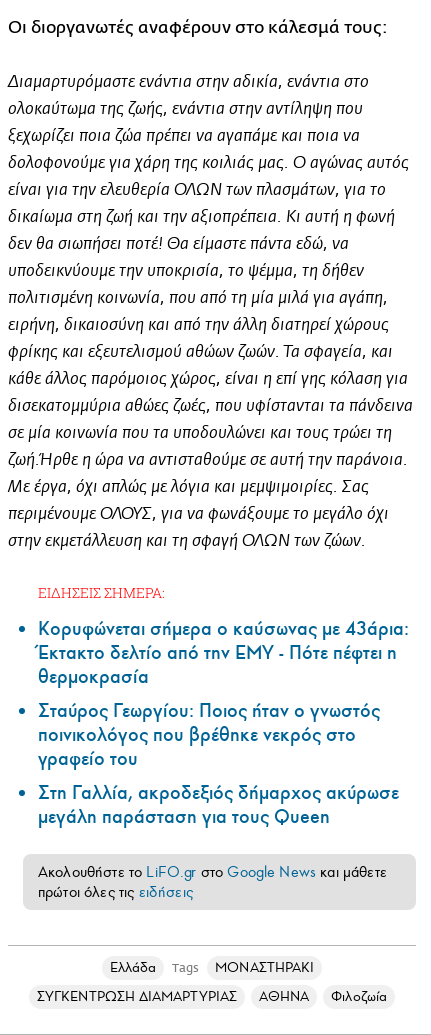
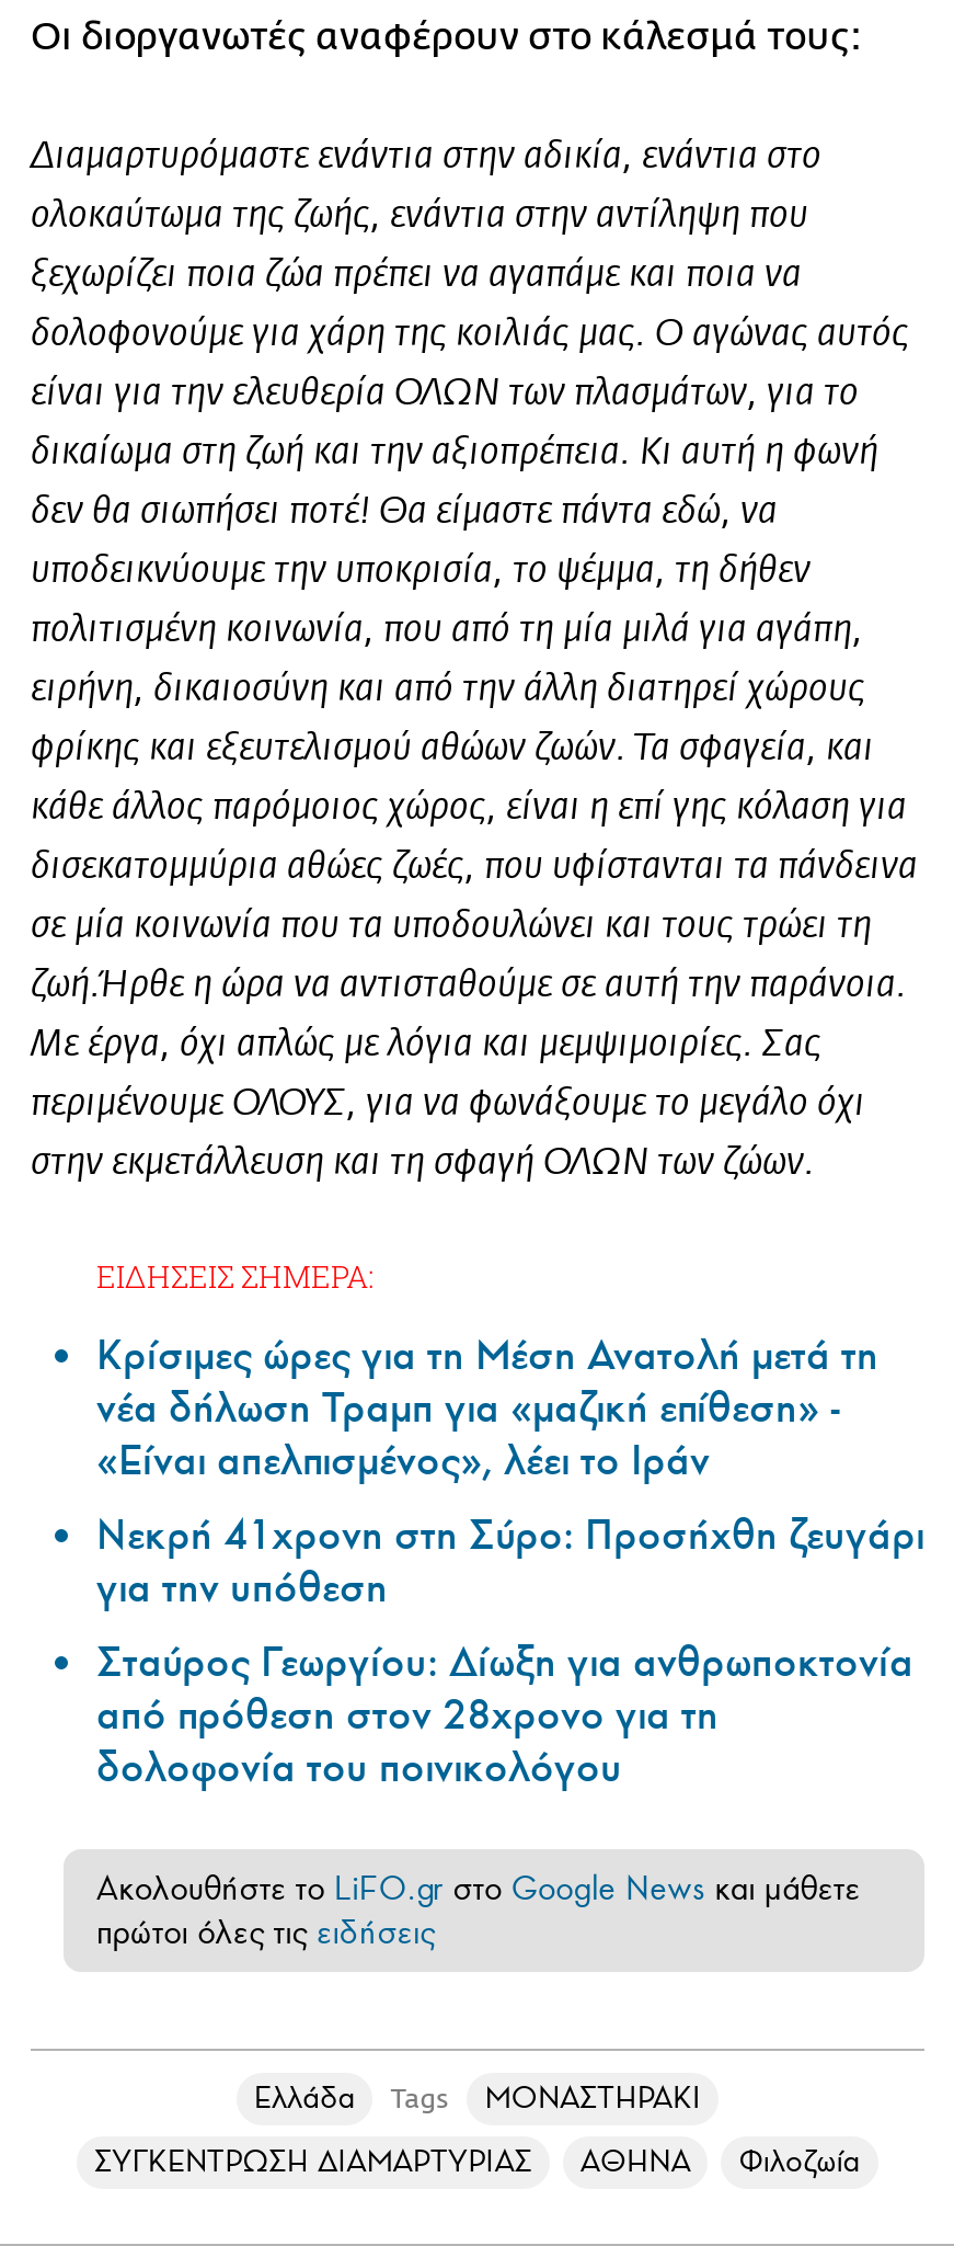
- Κορυφώνεται σήμερα ο καύσωνας με 43άρια:
- Έκτακτο δελτίο από την ΕΜΥ - Πότε πέφτει η
- θερμοκρασία
- Σταύρος Γεωργίου: Ποιος ήταν ο γνωστός
- ποινικολόγος που βρέθηκε νεκρός στο
- γραφείο του
- Στη Γαλλία, ακροδεξιός δήμαρχος ακύρωσε
- μεγάλη παράσταση για τους Queen
+ Κρίσιμες ώρες για τη Μέση Ανατολή μετά τη
+ νέα δήλωση Τραμπ για «μαζική επίθεση» -
+ «Είναι απελπισμένος», λέει το Ιράν
+ Νεκρή 41χρονη στη Σύρο: Προσήχθη ζευγάρι
+ για την υπόθεση
+ Σταύρος Γεωργίου: Δίωξη για ανθρωποκτονία
+ από πρόθεση στον 28χρονο για τη
+ δολοφονία του ποινικολόγου
